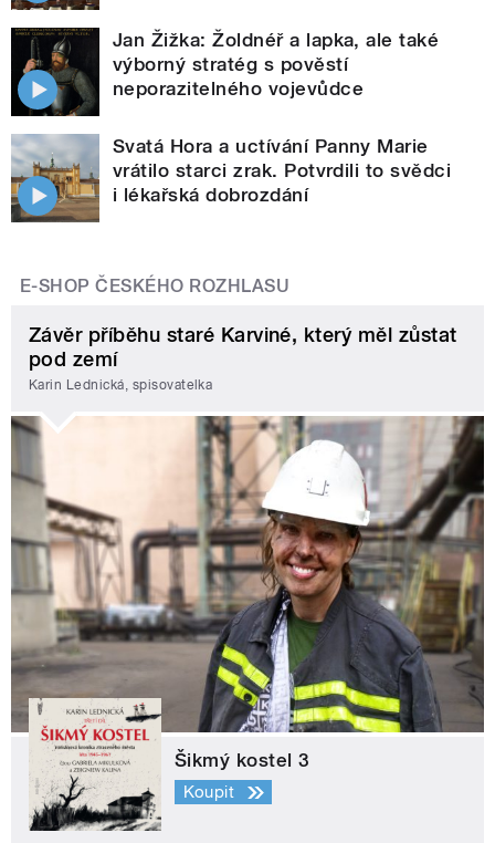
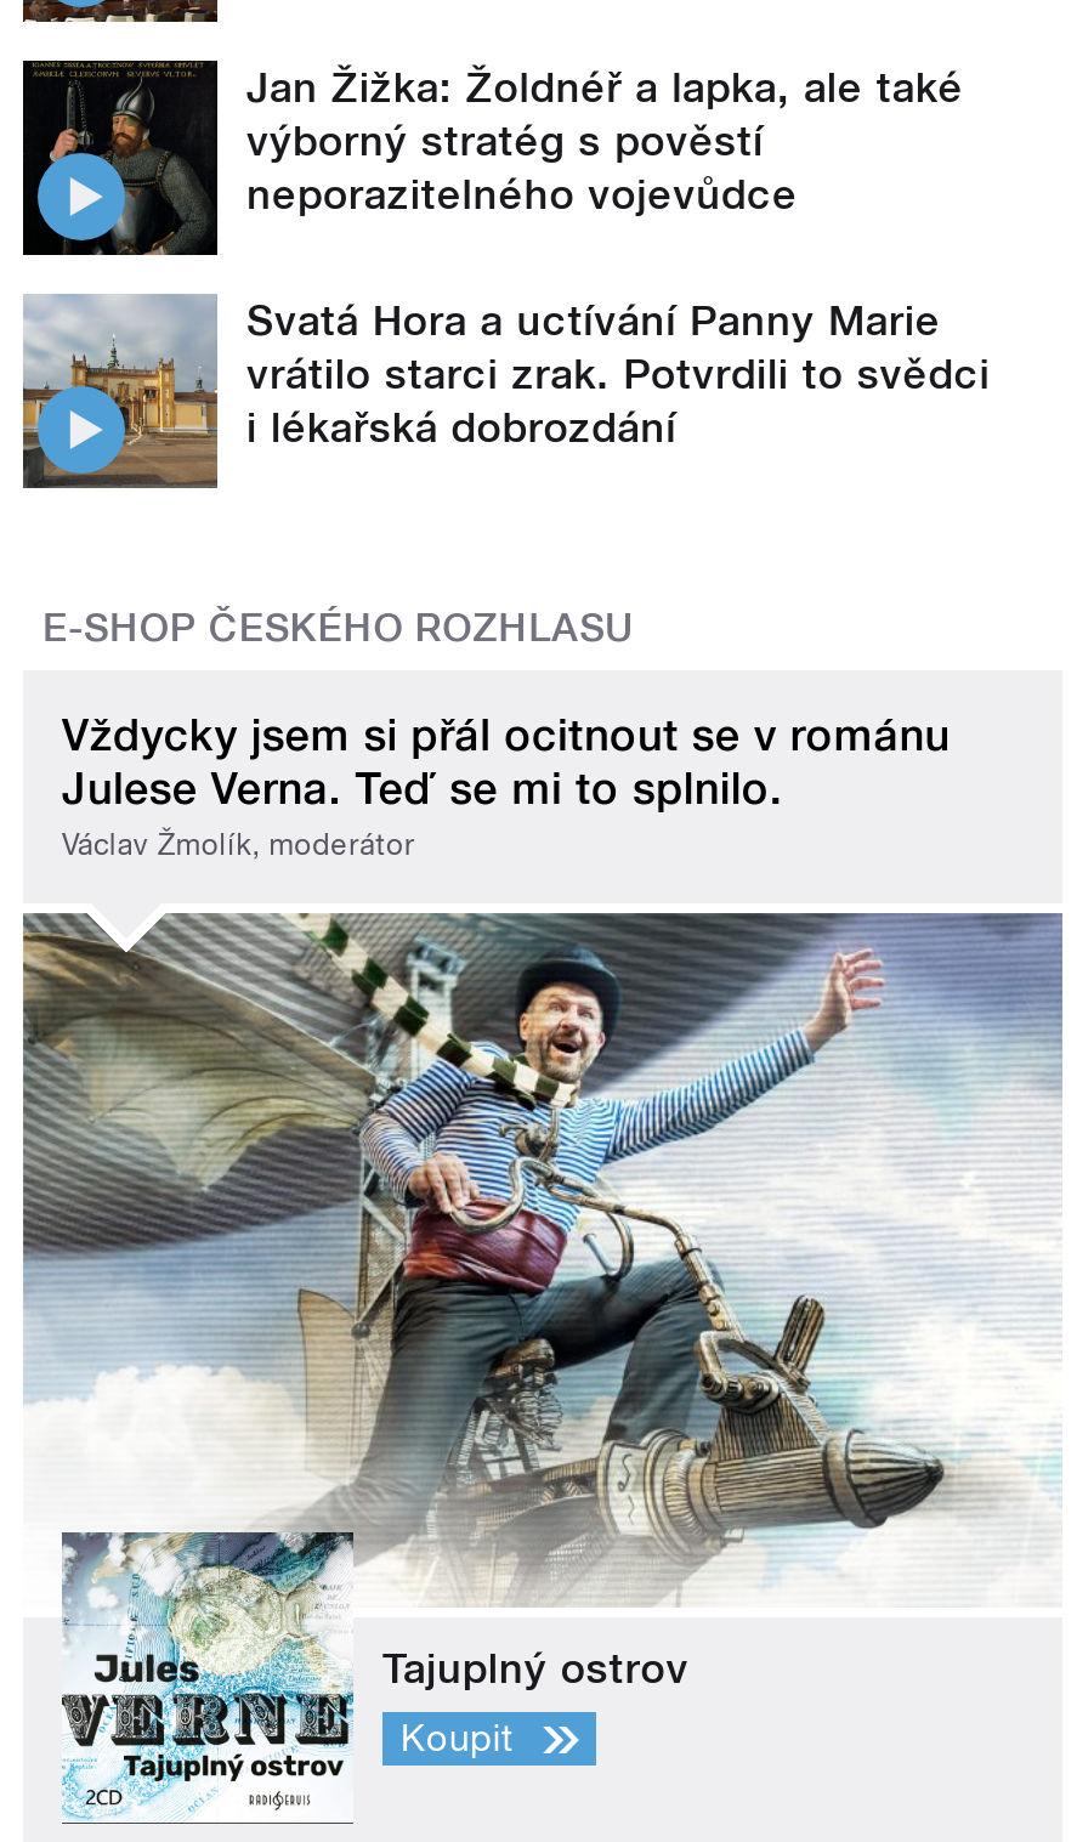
- Závěr příběhu staré Karviné, který měl zůstat
- pod zemí
- Karin Lednická, spisovatelka
+ Vždycky jsem si přál ocitnout se v románu
+ Julese Verna. Teď se mi to splnilo.
+ Václav Žmolík, moderátor

- [image]
- Šikmý kostel 3
+ [image]
+ Tajuplný ostrov
